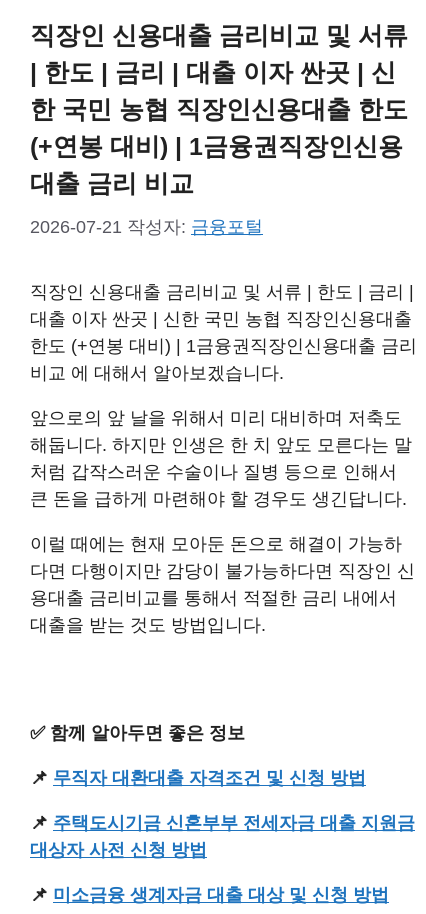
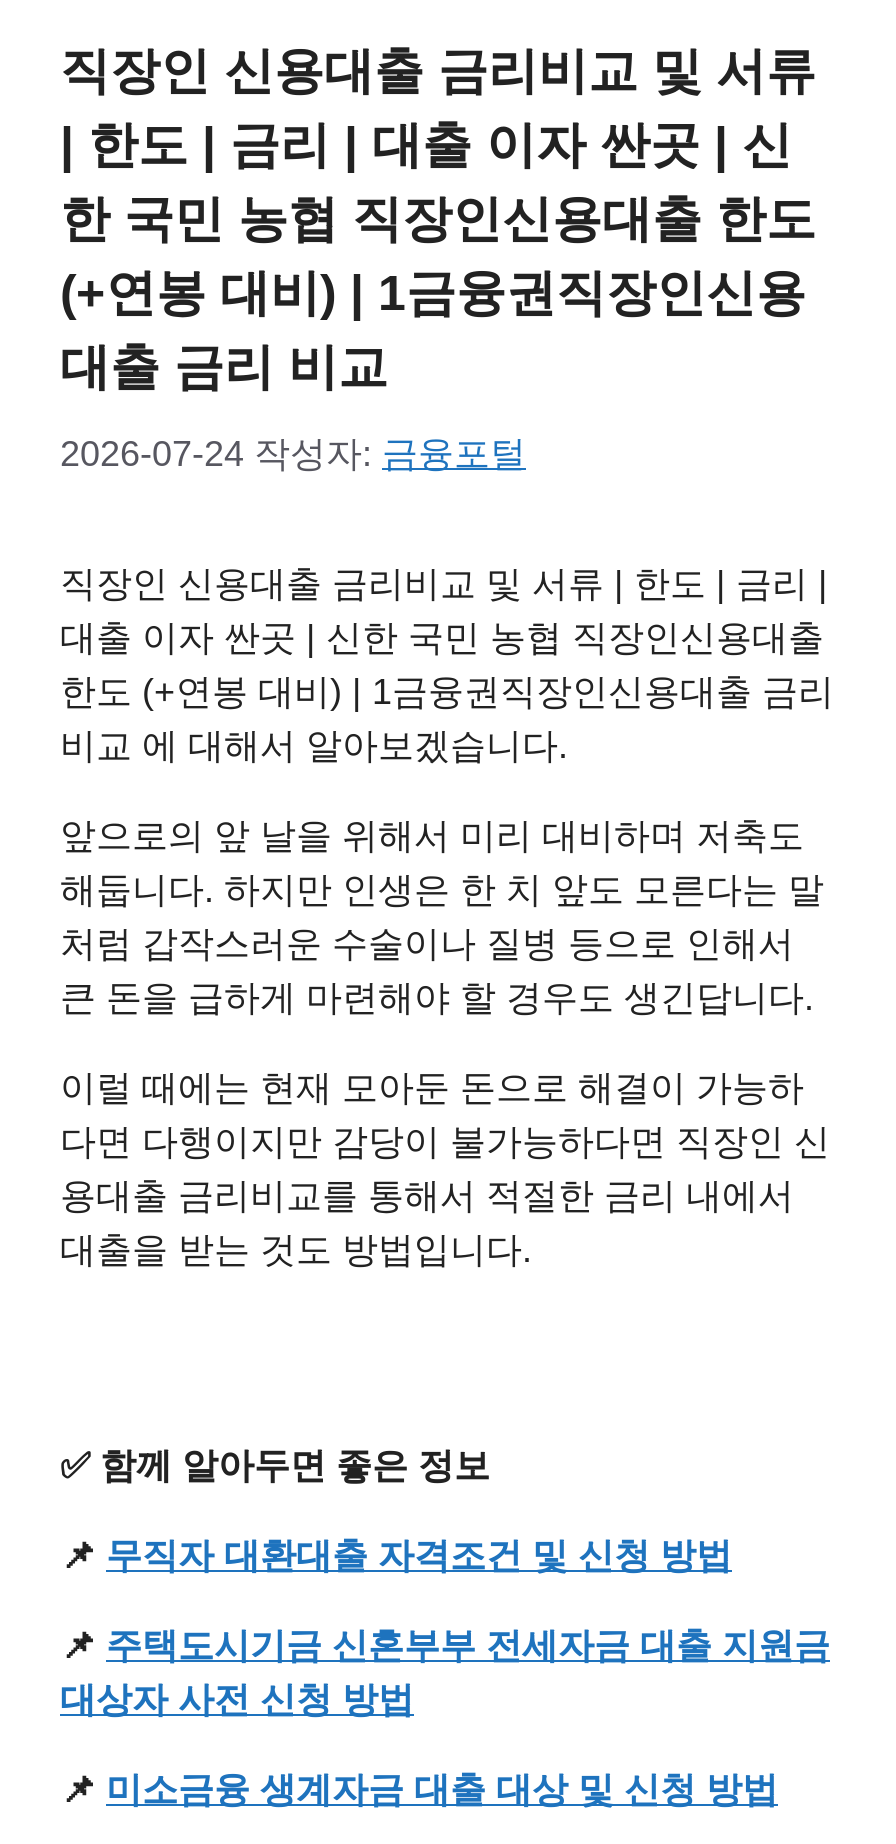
- 2026-07-21 작성자: 금융포털
+ 2026-07-24 작성자: 금융포털
